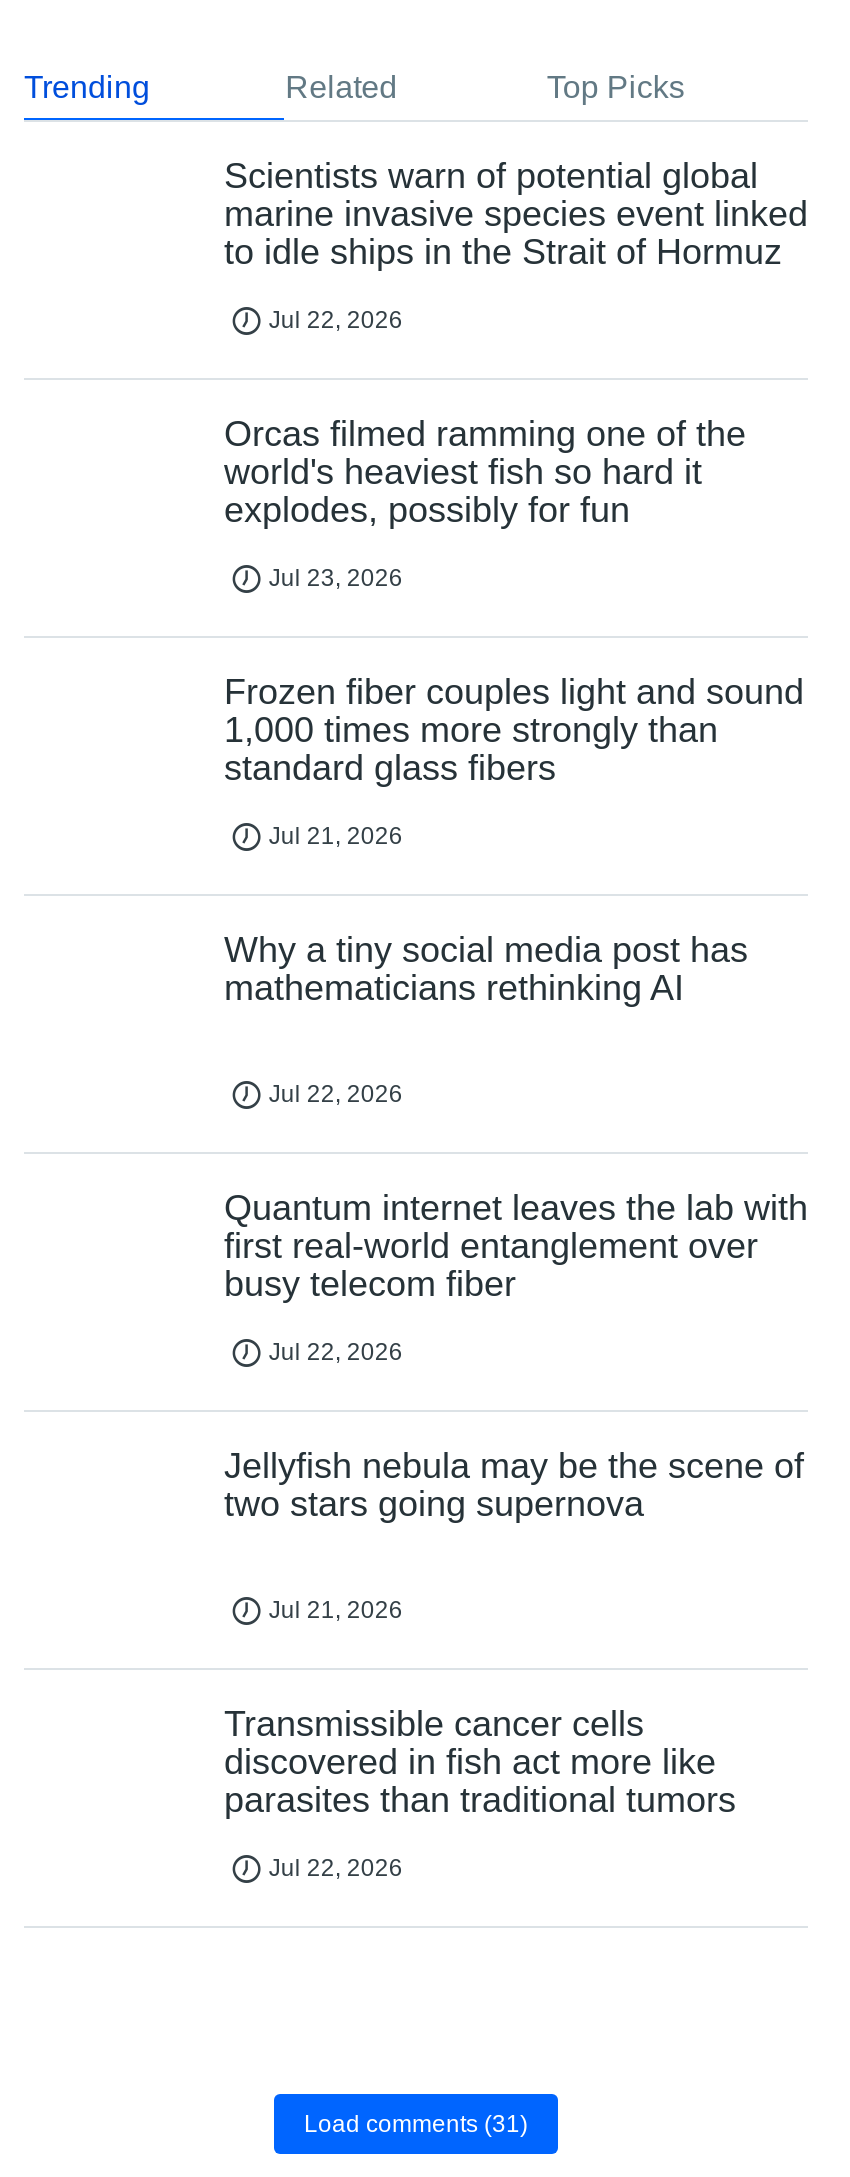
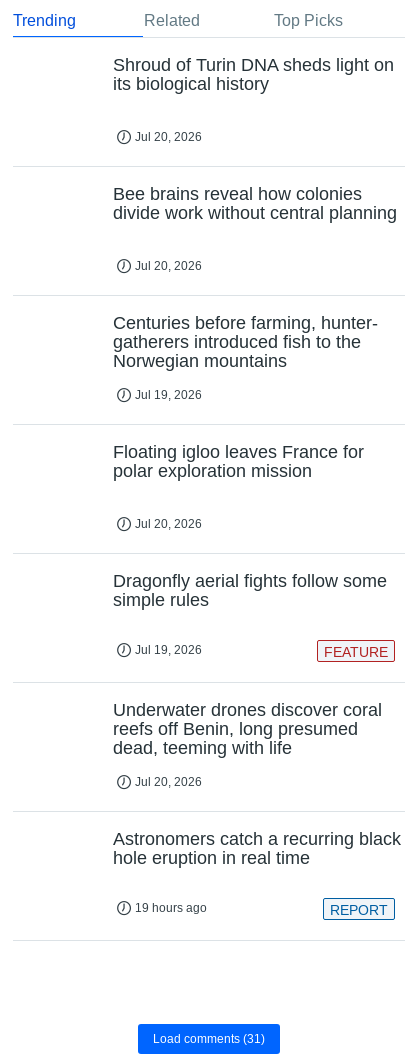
- Scientists warn of potential global
- marine invasive species event linked
- to idle ships in the Strait of Hormuz
+ Shroud of Turin DNA sheds light on
+ its biological history

- Jul 22, 2026
+ Jul 20, 2026

- Orcas filmed ramming one of the
- world's heaviest fish so hard it
- explodes, possibly for fun
+ Bee brains reveal how colonies
+ divide work without central planning

- Jul 23, 2026
+ Jul 20, 2026

- Frozen fiber couples light and sound
- 1,000 times more strongly than
- standard glass fibers
+ Centuries before farming, hunter-
+ gatherers introduced fish to the
+ Norwegian mountains

- Jul 21, 2026
+ Jul 19, 2026

- Why a tiny social media post has
- mathematicians rethinking AI
+ Floating igloo leaves France for
+ polar exploration mission

- Jul 22, 2026
+ Jul 20, 2026

- Quantum internet leaves the lab with
- first real-world entanglement over
- busy telecom fiber
+ Dragonfly aerial fights follow some
+ simple rules

- Jul 22, 2026
+ Jul 19, 2026
+ FEATURE

- Jellyfish nebula may be the scene of
- two stars going supernova
+ Underwater drones discover coral
+ reefs off Benin, long presumed
+ dead, teeming with life

- Jul 21, 2026
+ Jul 20, 2026

- Transmissible cancer cells
- discovered in fish act more like
- parasites than traditional tumors
+ Astronomers catch a recurring black
+ hole eruption in real time

- Jul 22, 2026
+ 19 hours ago
+ REPORT
